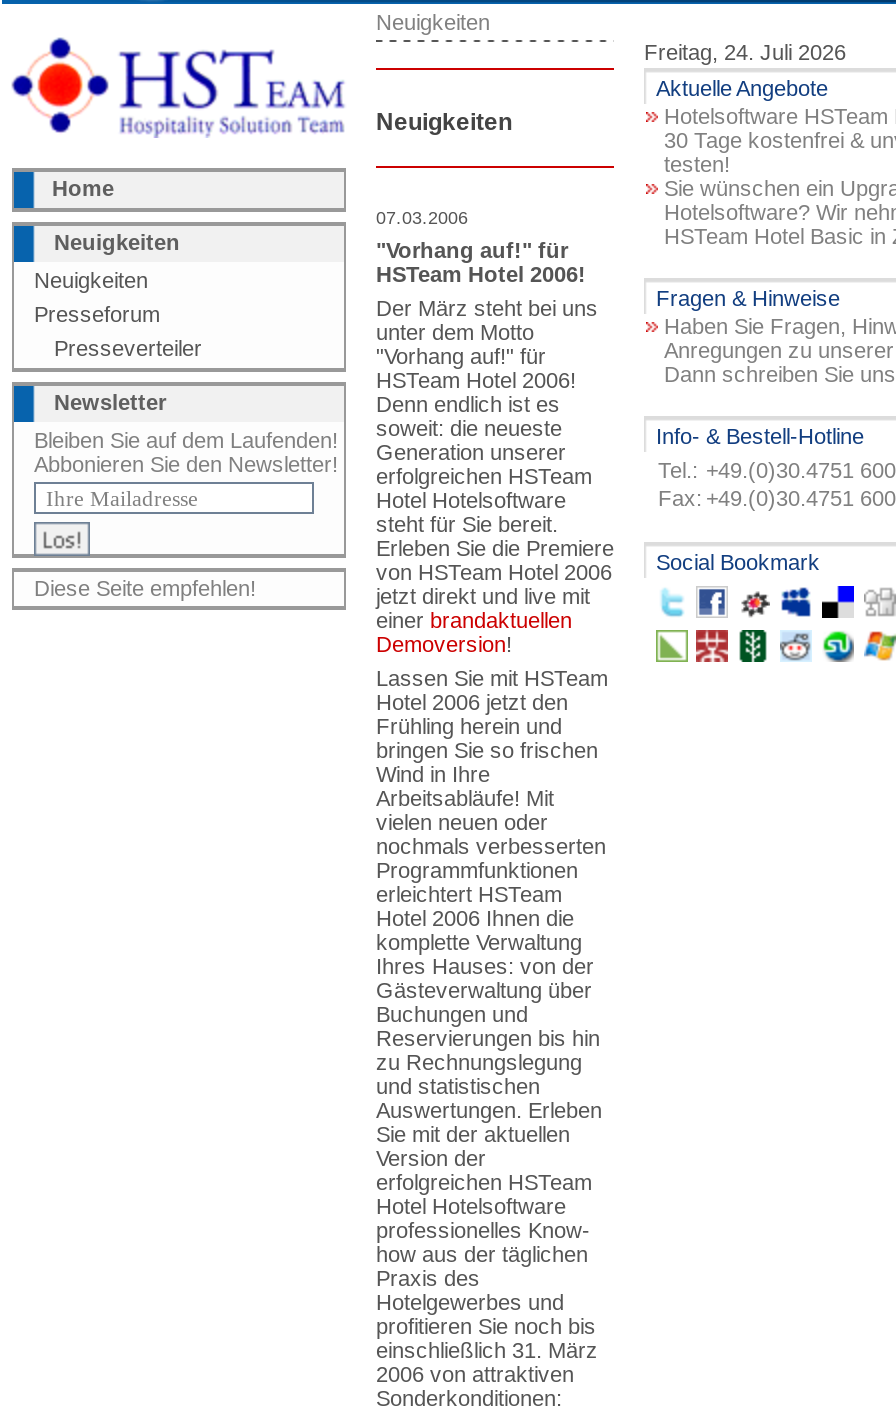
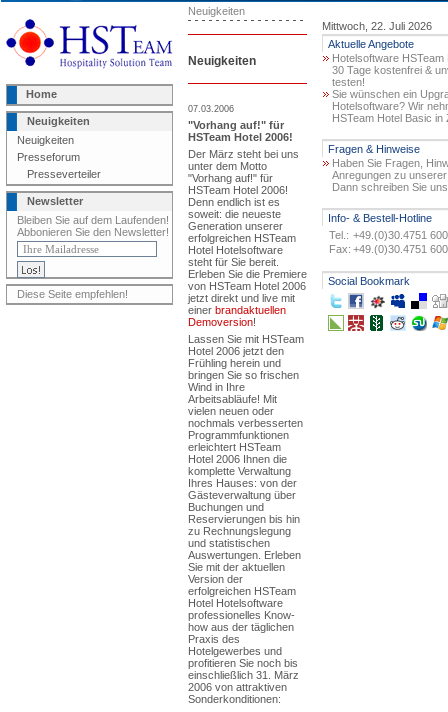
- Freitag, 24. Juli 2026
+ Mittwoch, 22. Juli 2026
